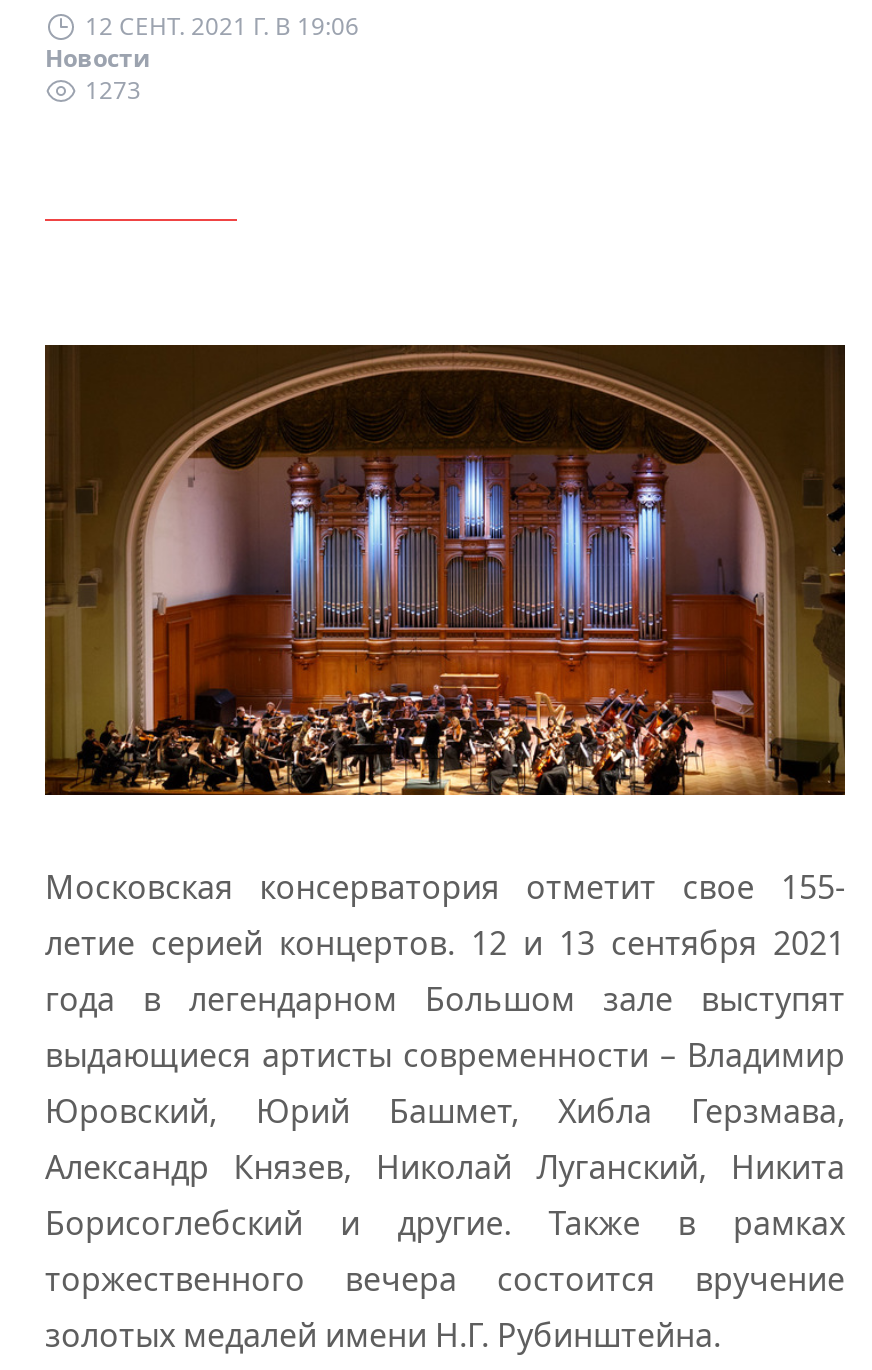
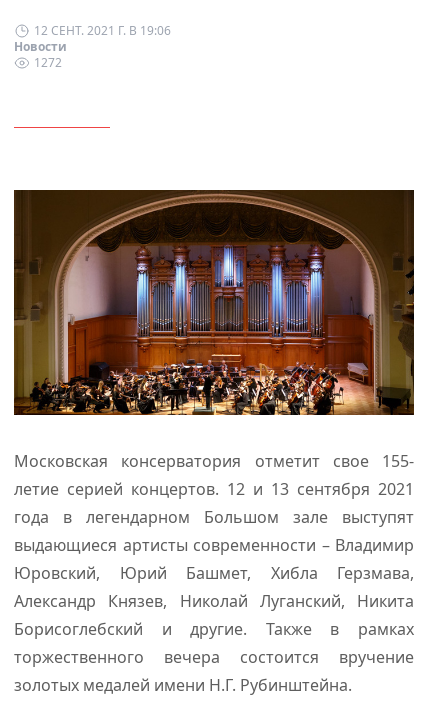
- 1273
+ 1272
